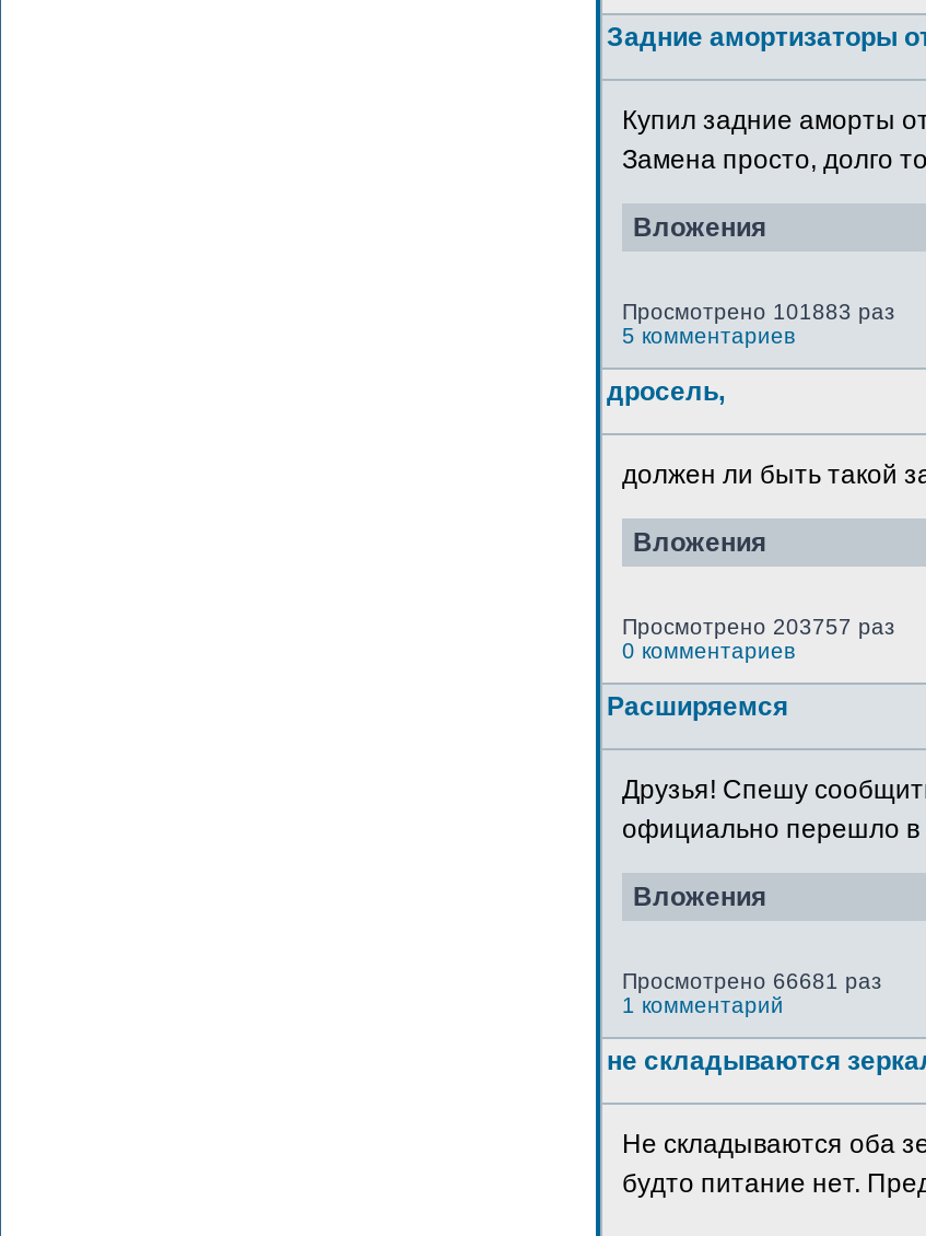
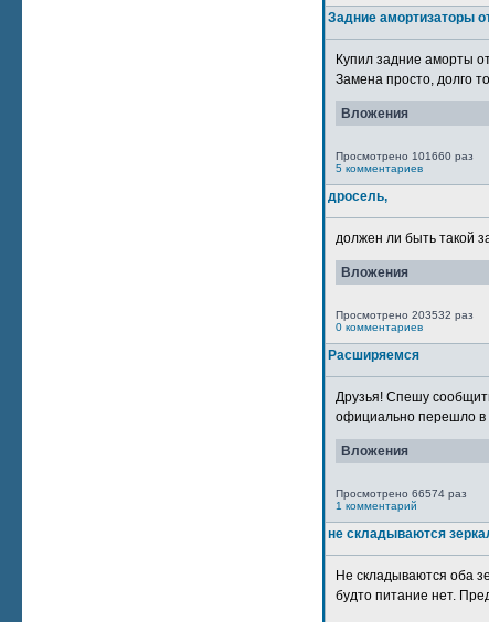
- Просмотрено 101883 раз
+ Просмотрено 101660 раз

- Просмотрено 203757 раз
+ Просмотрено 203532 раз

- Просмотрено 66681 раз
+ Просмотрено 66574 раз
